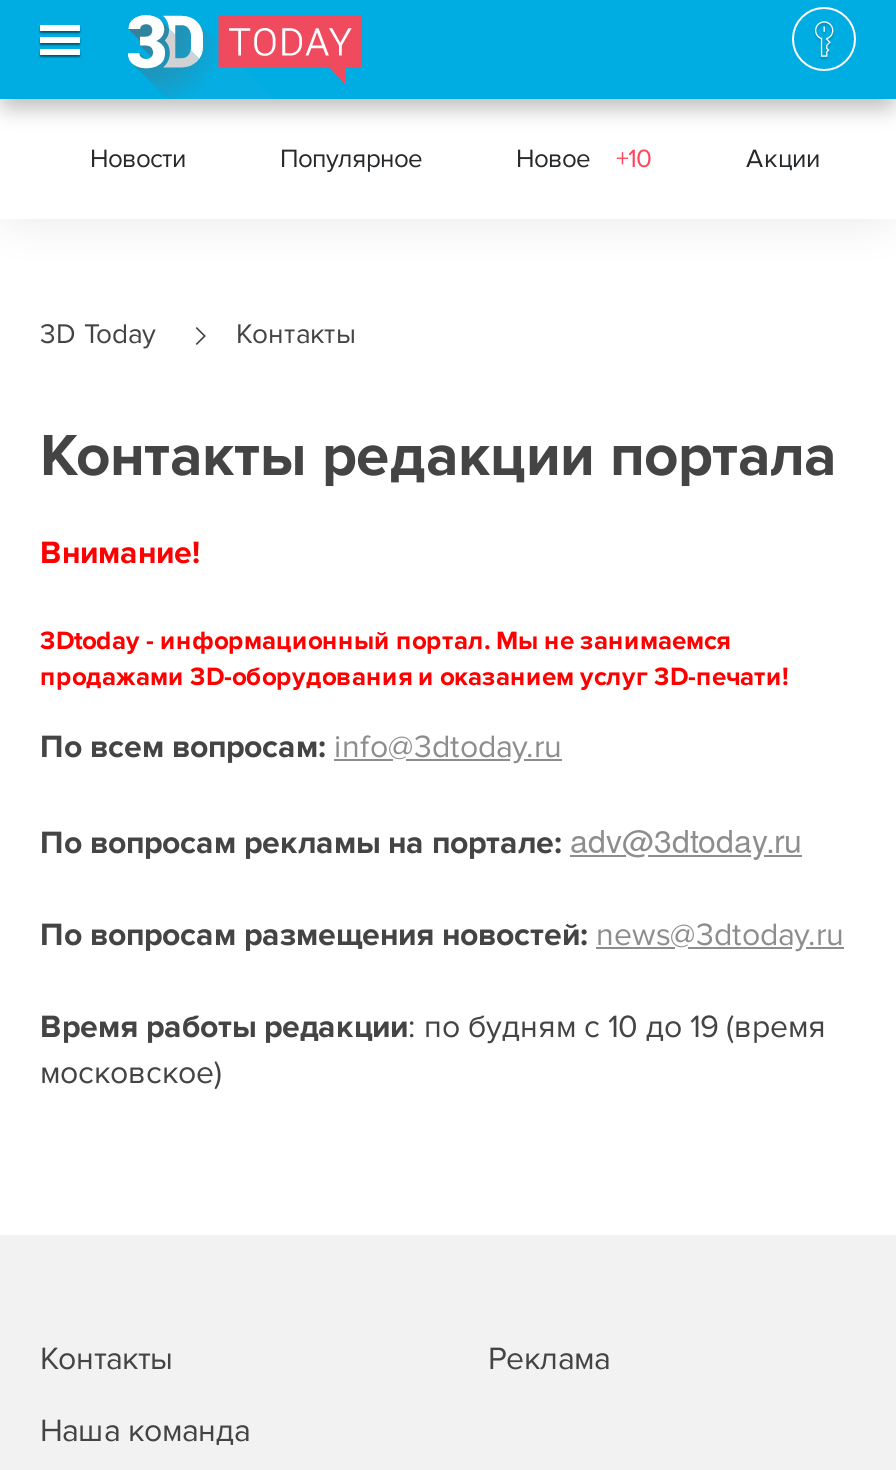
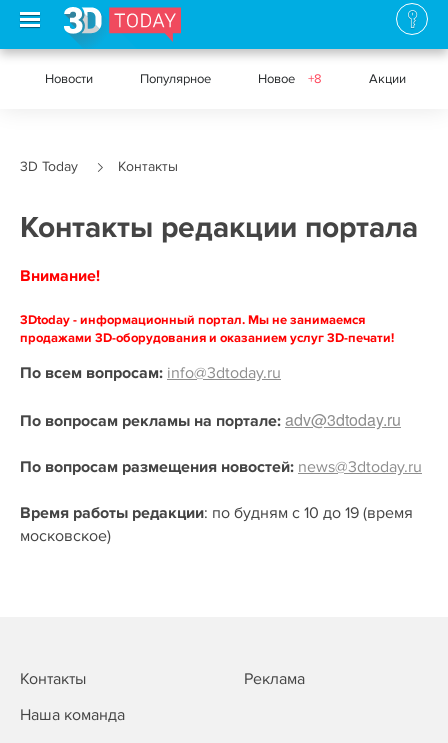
- Новое +10
+ Новое +8
